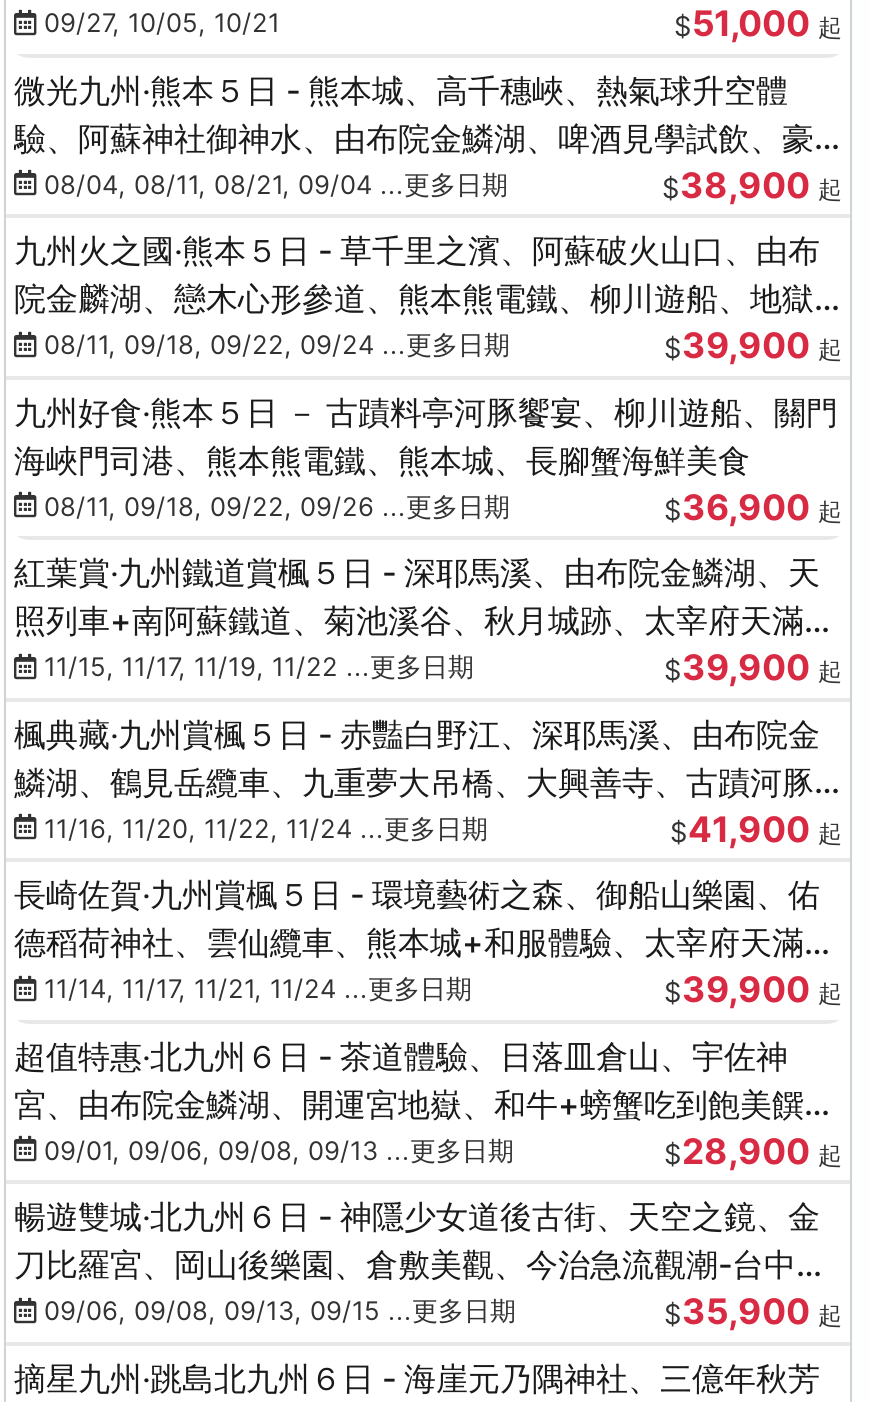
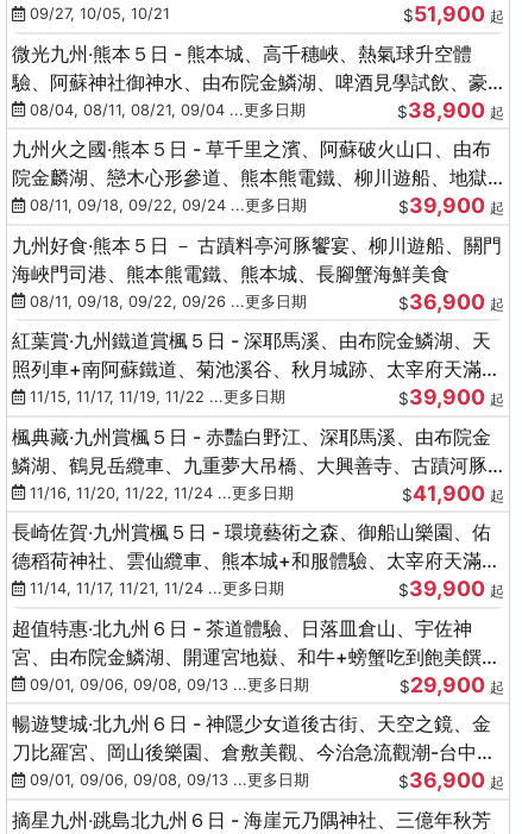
- $51,000 起
+ $51,900 起

- $28,900 起
+ $29,900 起

- 發09/06, 09/08, 09/13, 09/15 ...更多日期
+ 發09/01, 09/06, 09/08, 09/13 ...更多日期

- $35,900 起
+ $36,900 起
